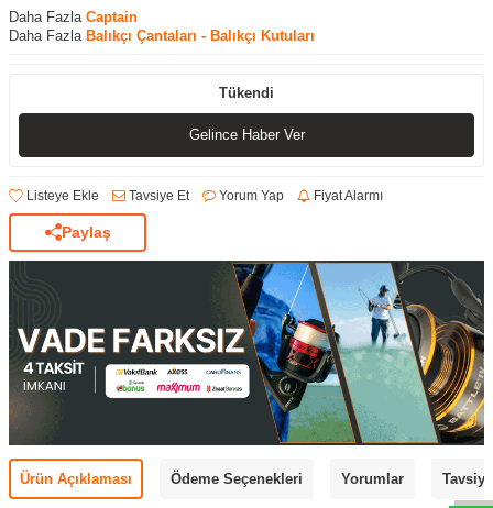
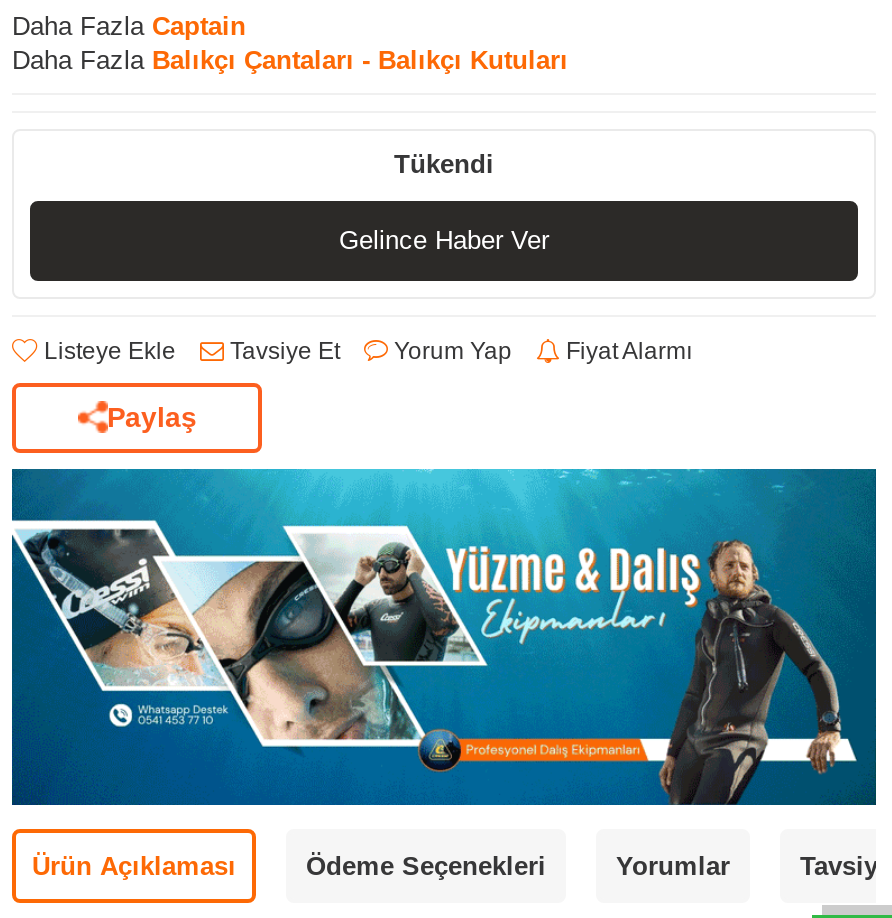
- [image]
+ [image]
